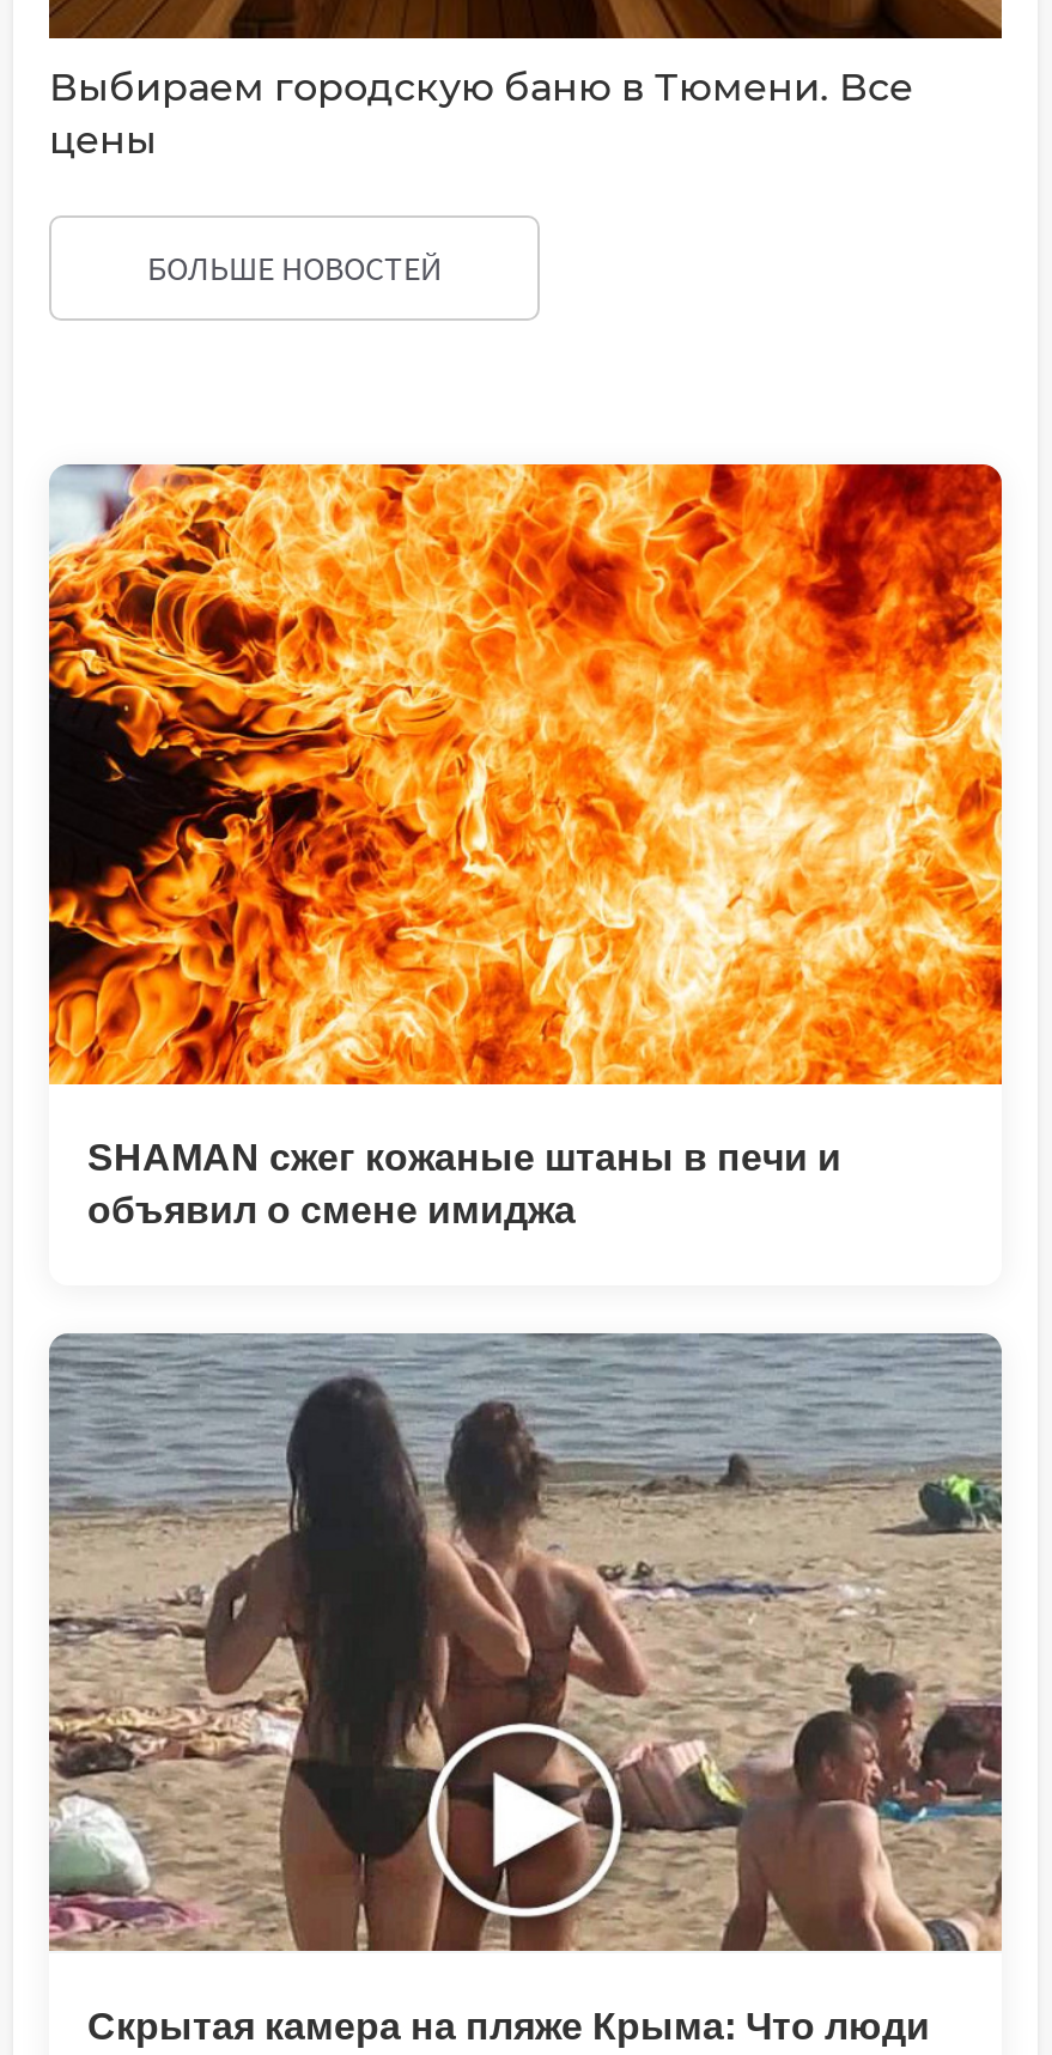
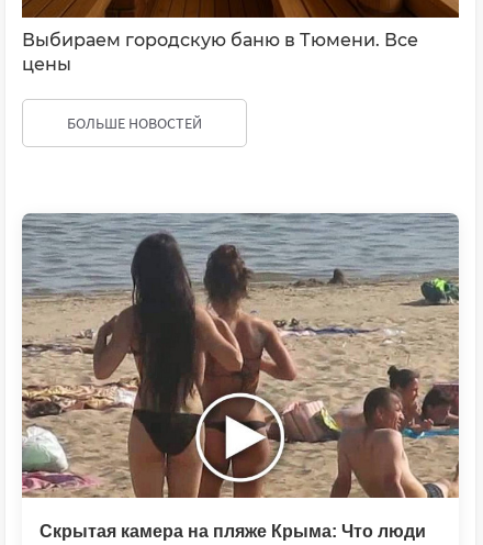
- [image]
- SHAMAN сжег кожаные штаны в печи и
- объявил о смене имиджа
